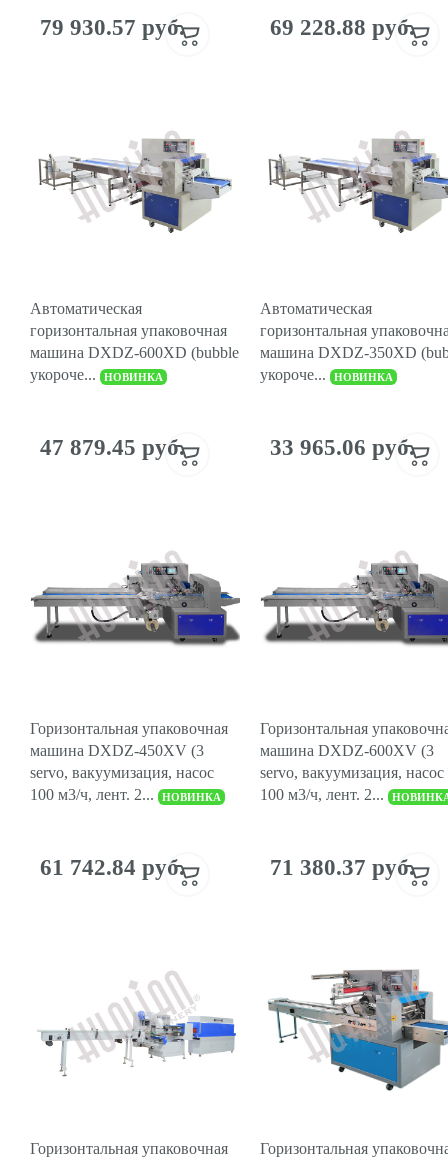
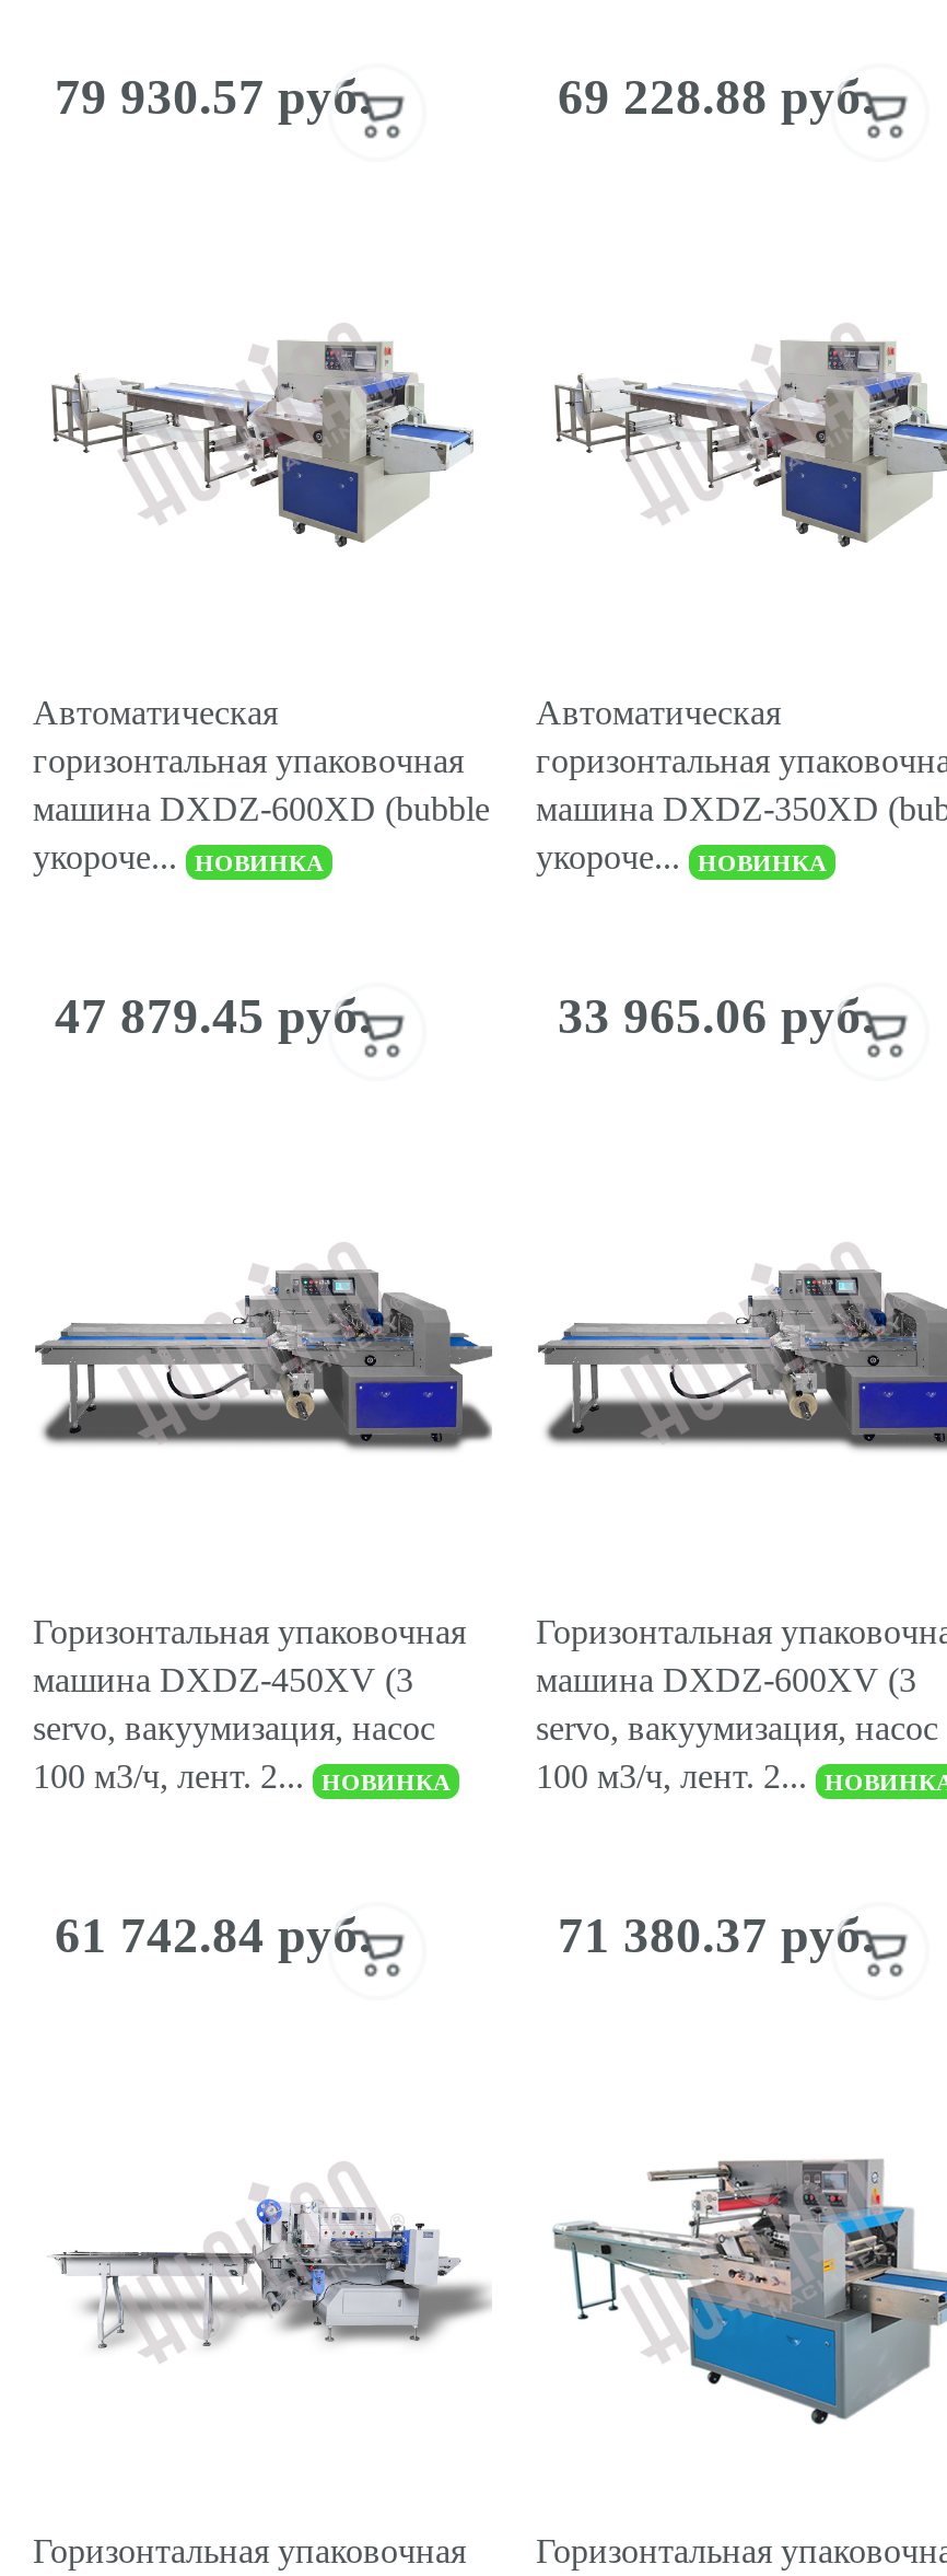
- [image]
+ [image]
